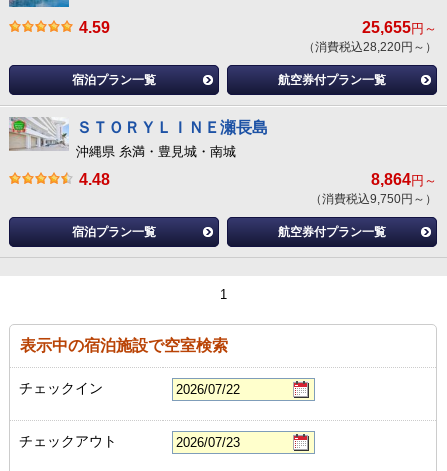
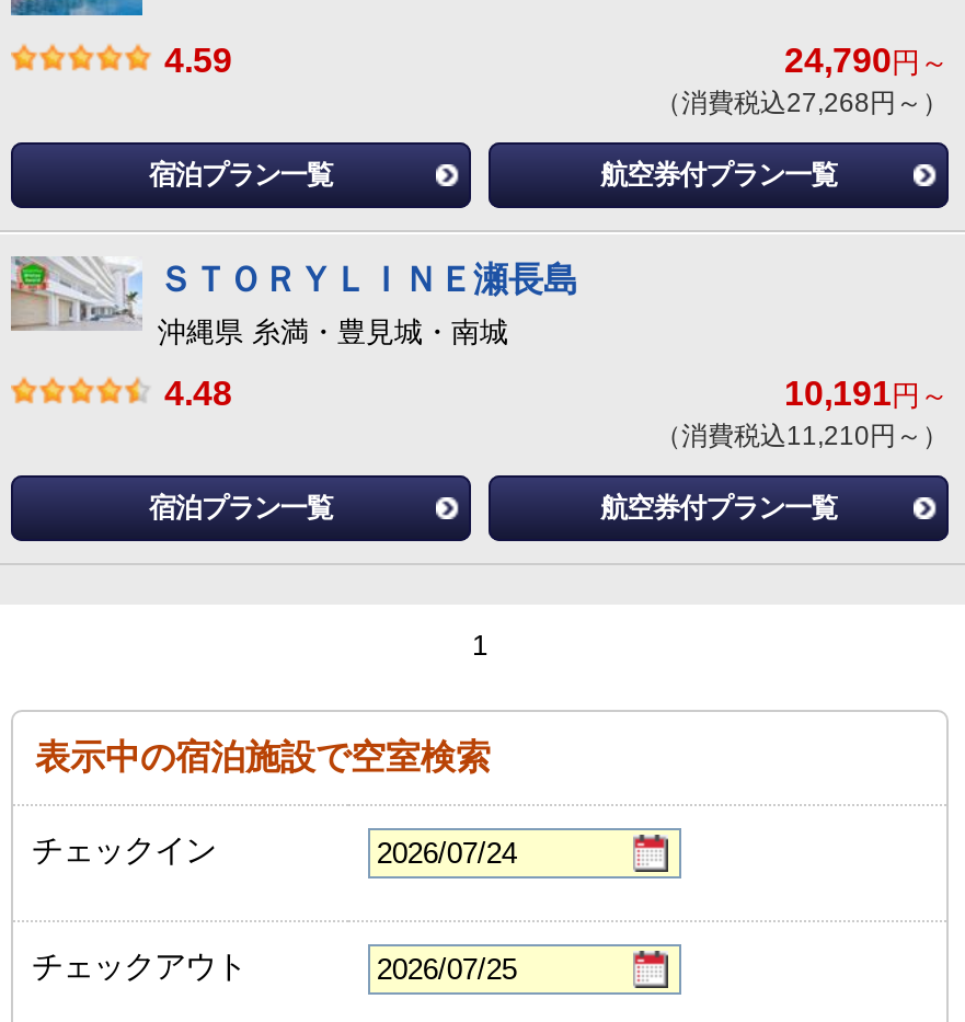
- 25,655円～
+ 24,790円～

- （消費税込28,220円～）
+ （消費税込27,268円～）

- 8,864円～
+ 10,191円～

- （消費税込9,750円～）
+ （消費税込11,210円～）
